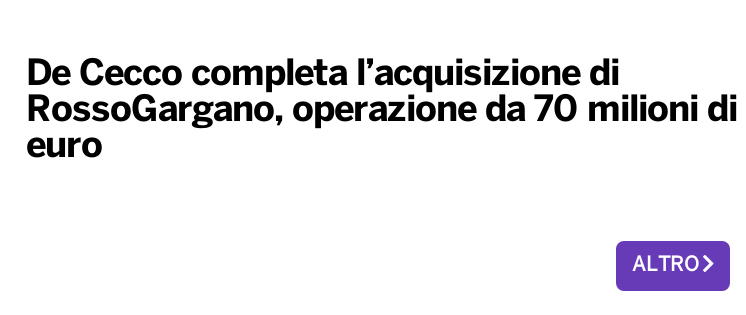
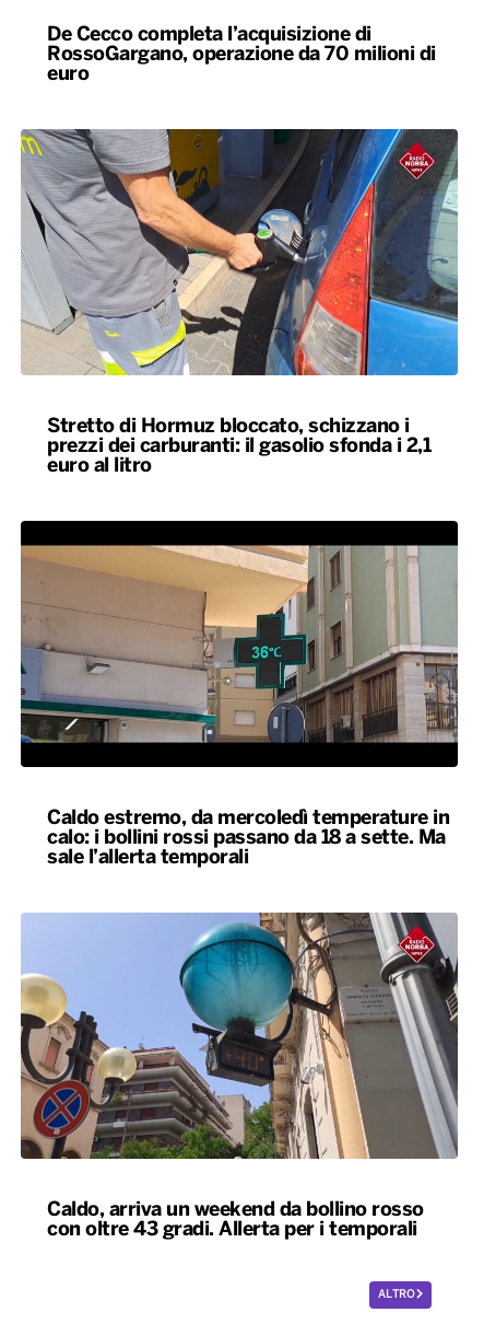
+ [image]
+ Stretto di Hormuz bloccato, schizzano i
+ prezzi dei carburanti: il gasolio sfonda i 2,1
+ euro al litro

+ [image]
+ Caldo estremo, da mercoledì temperature in
+ calo: i bollini rossi passano da 18 a sette. Ma
+ sale l’allerta temporali

+ [image]
+ Caldo, arriva un weekend da bollino rosso
+ con oltre 43 gradi. Allerta per i temporali
